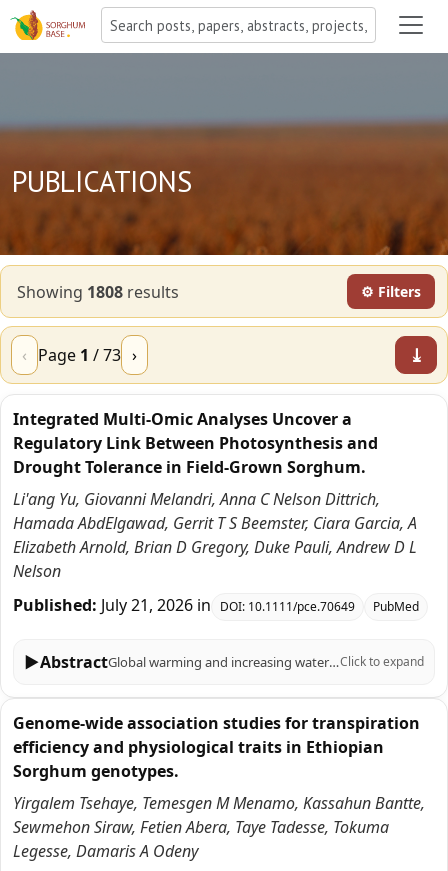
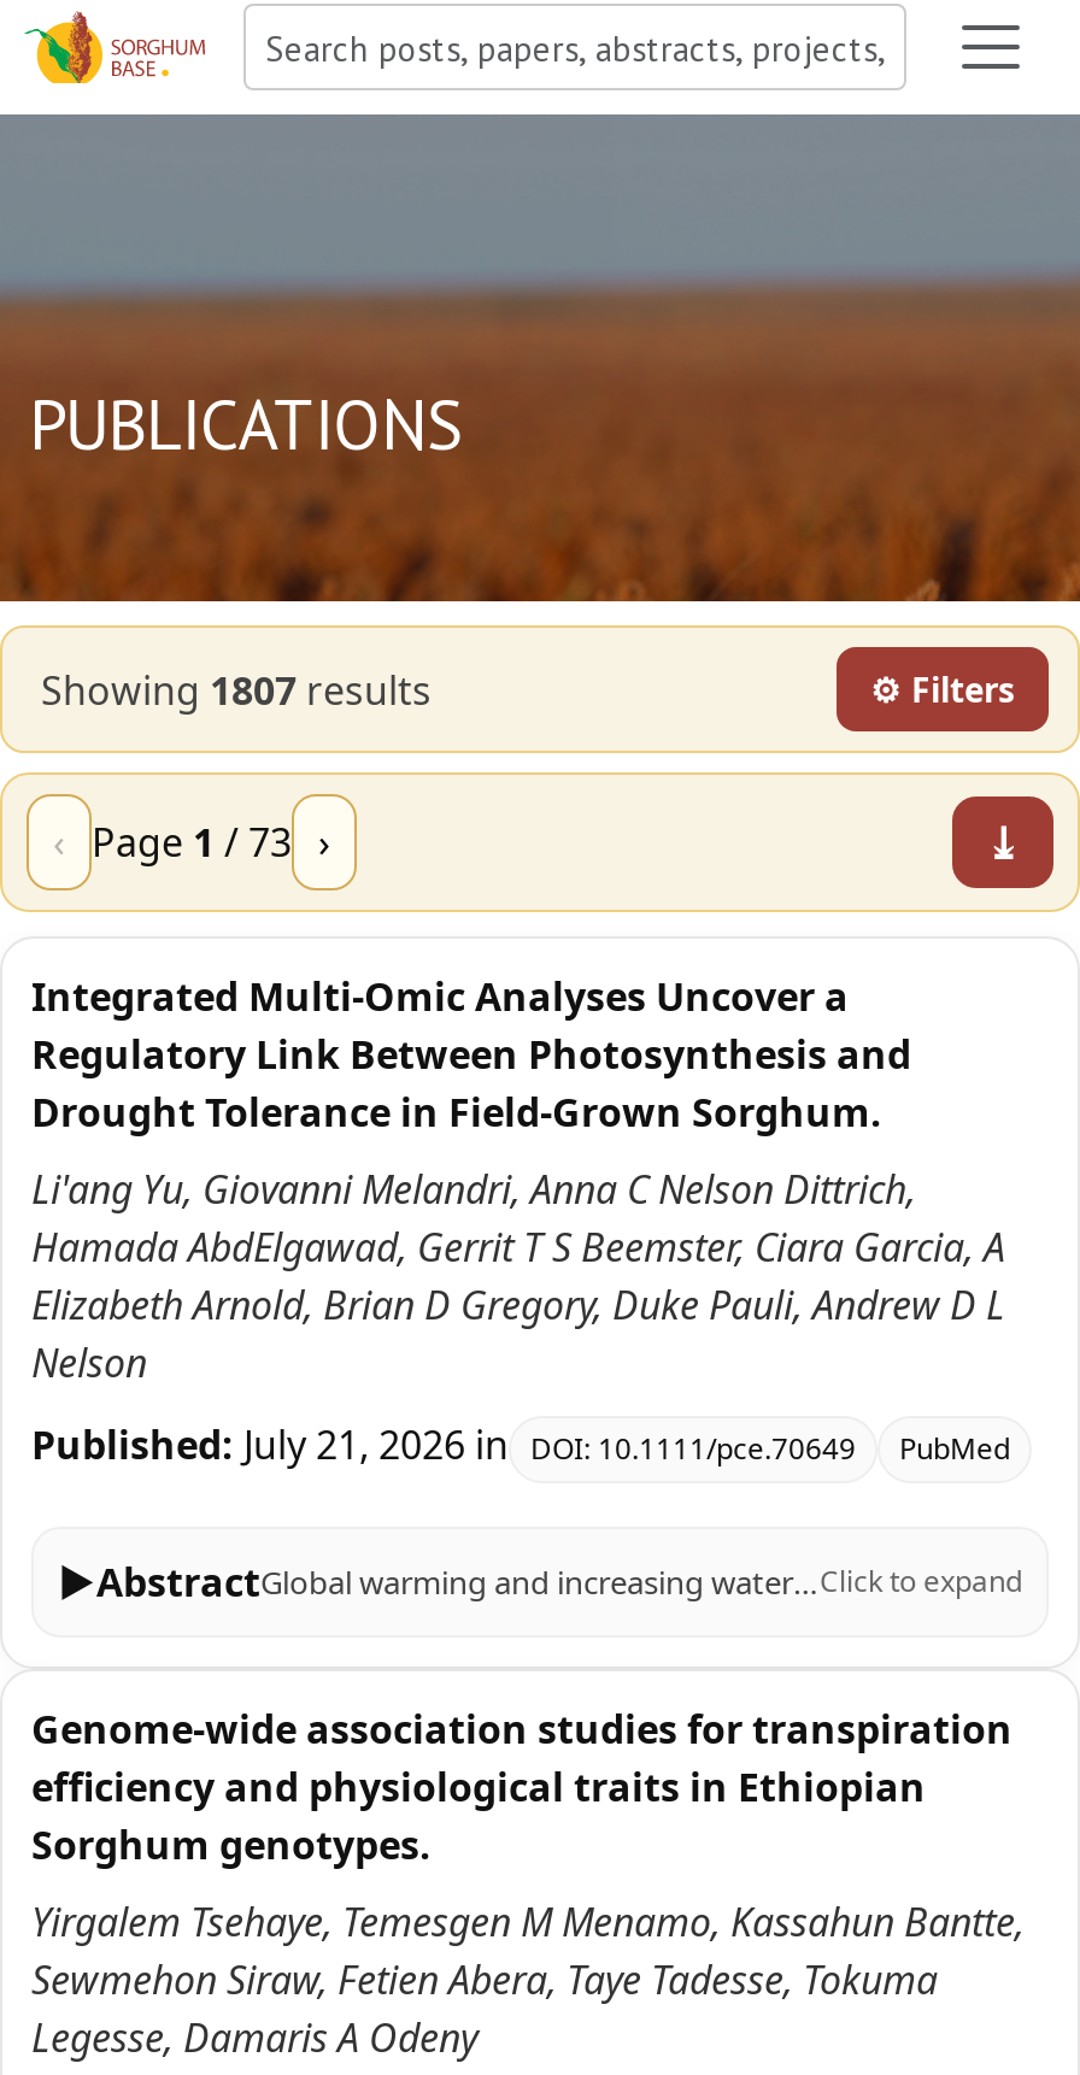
- Showing 1808 results
+ Showing 1807 results
